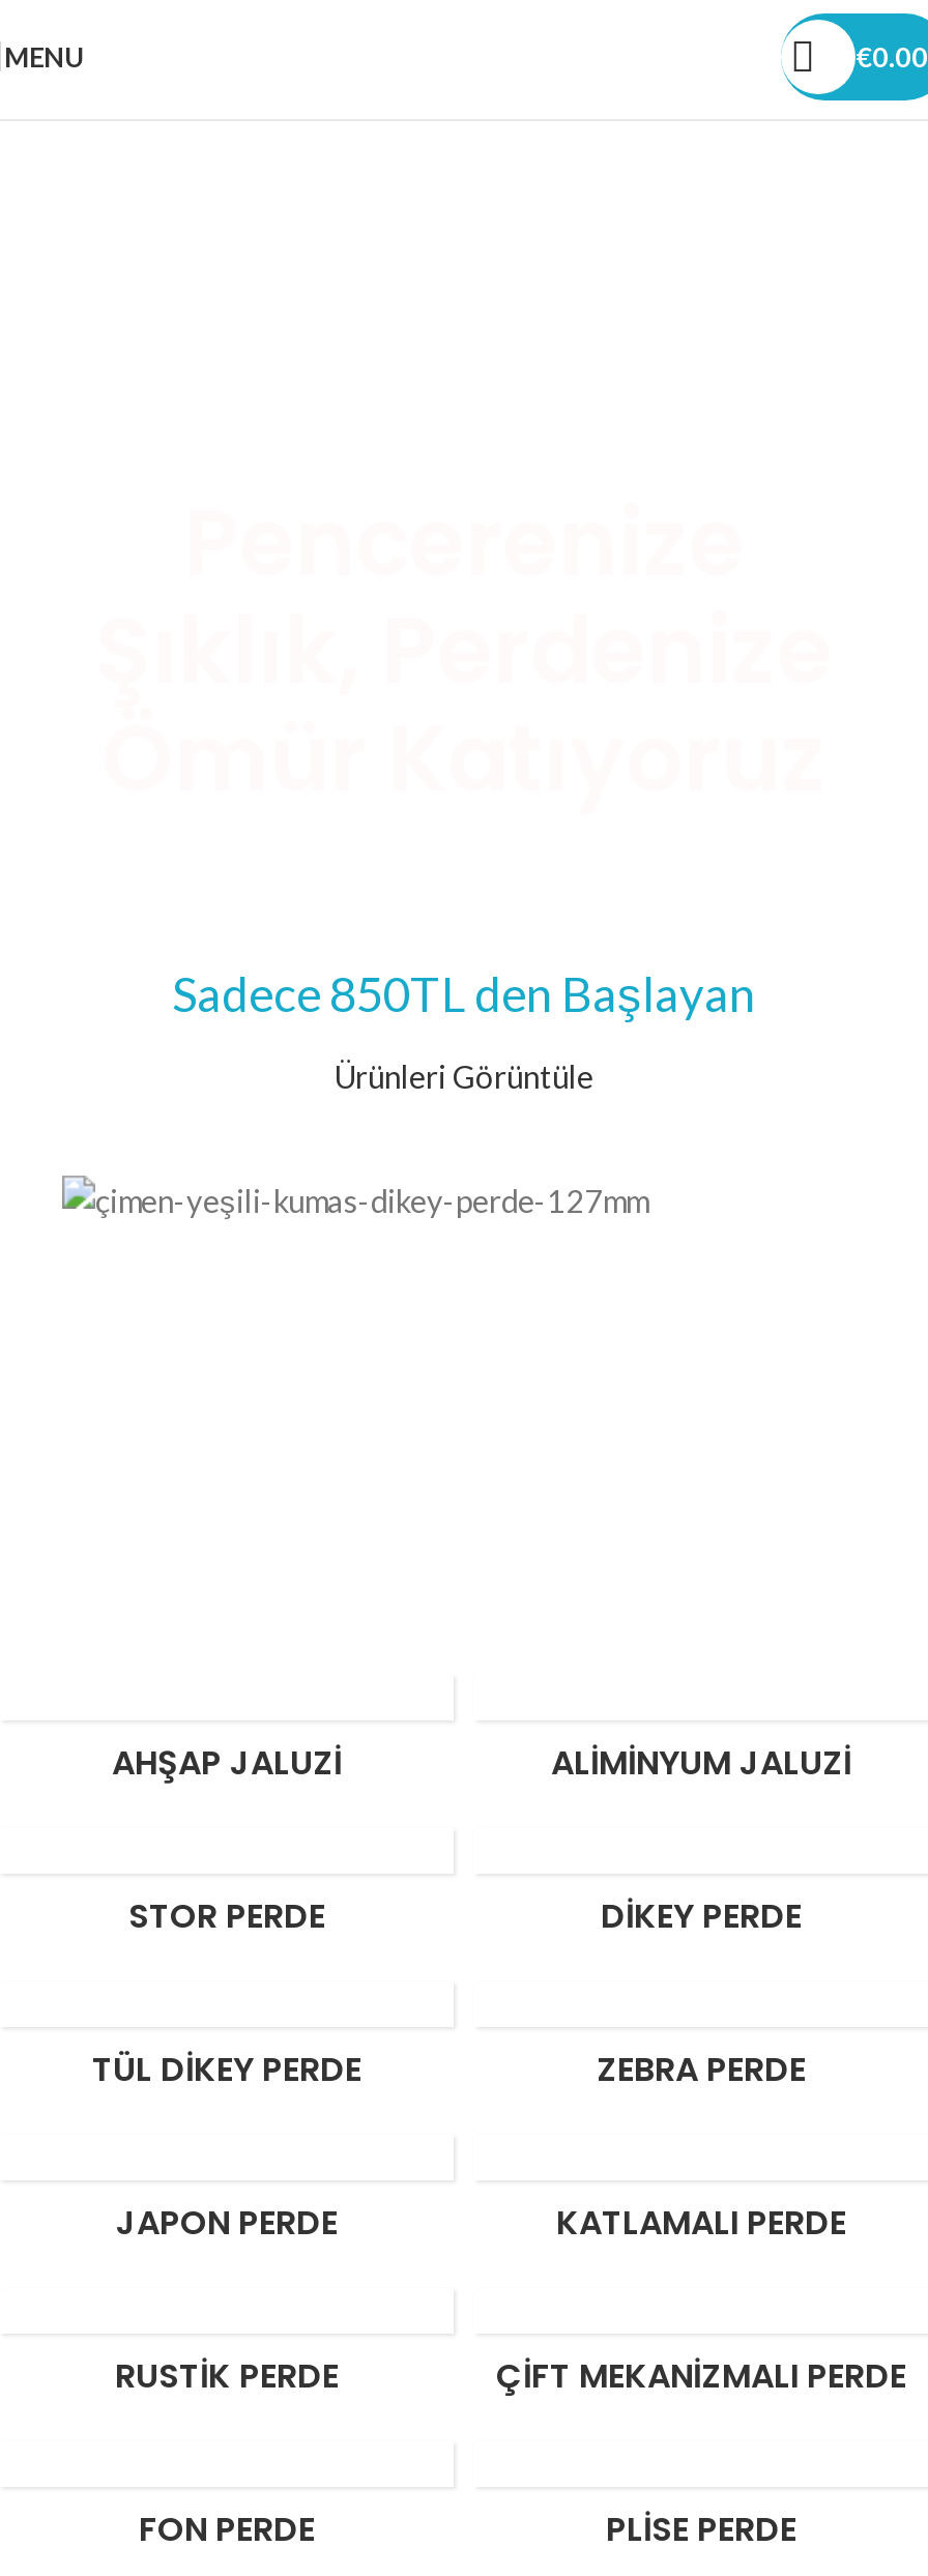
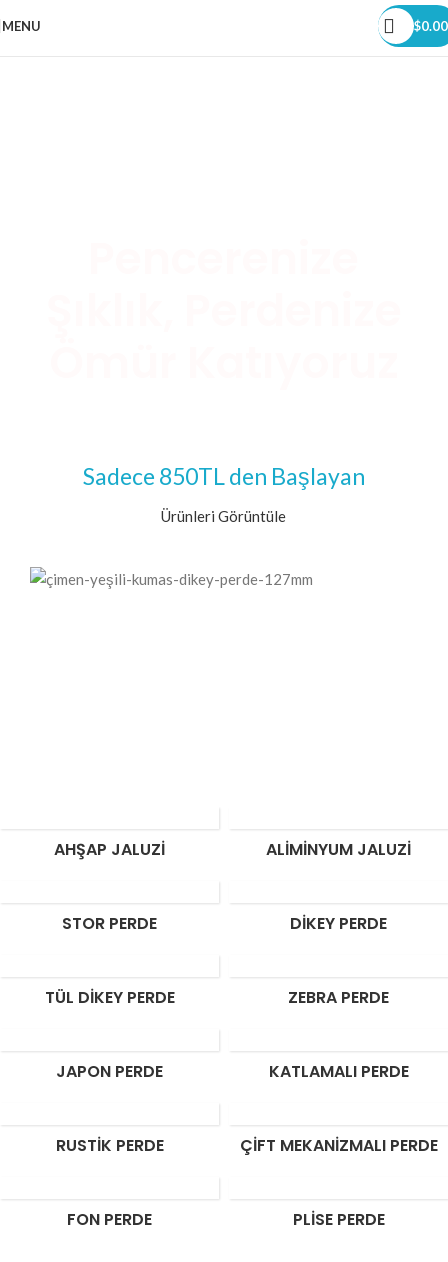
- €0.00
+ $0.00
